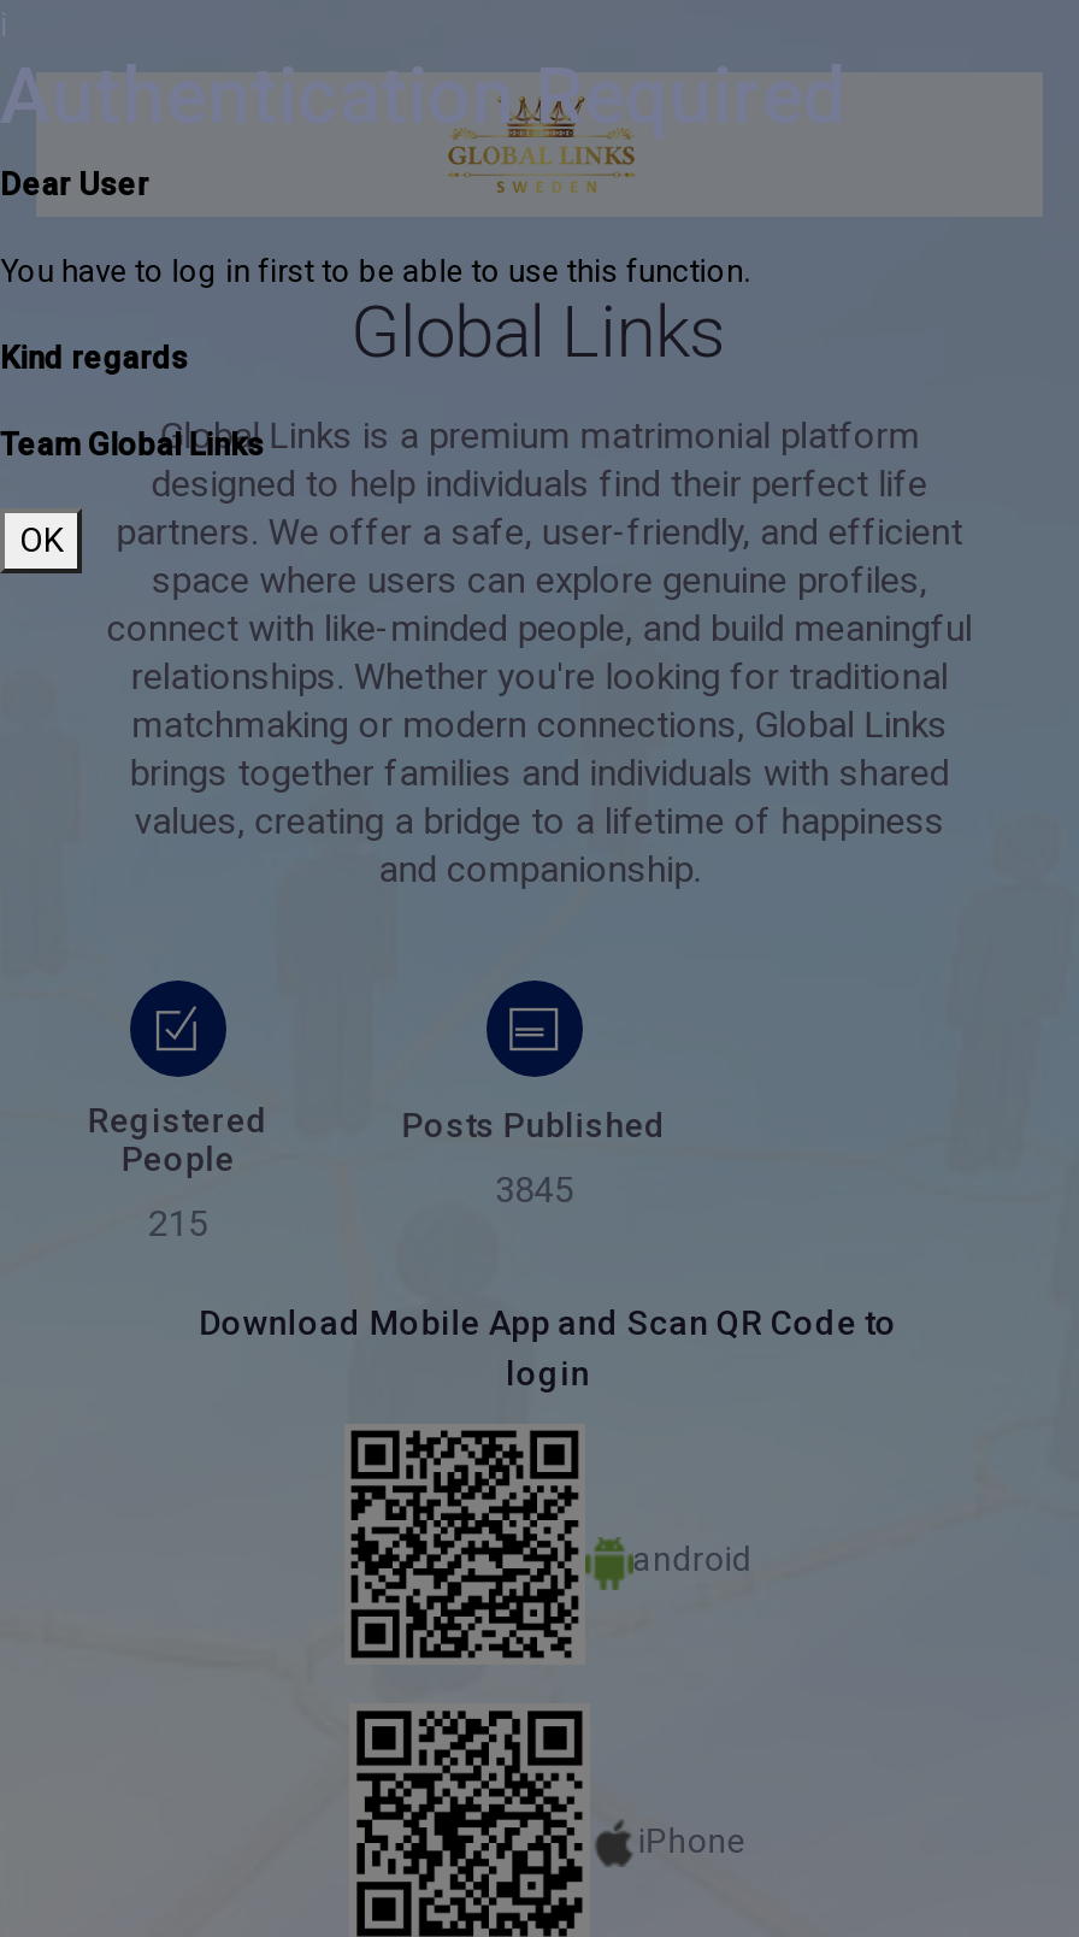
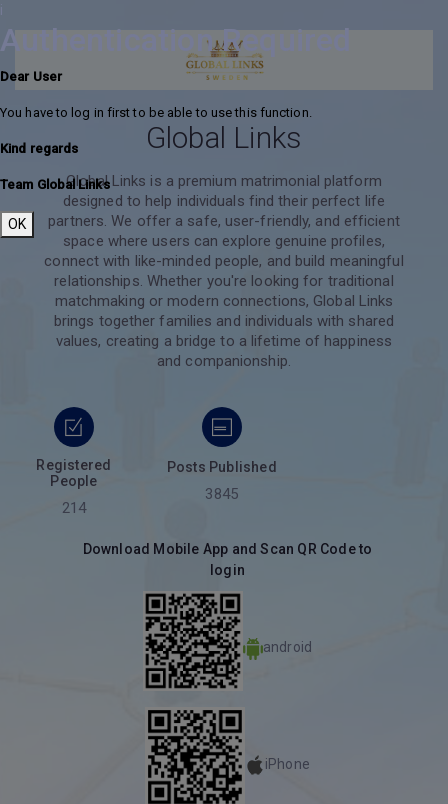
- 215
+ 214
